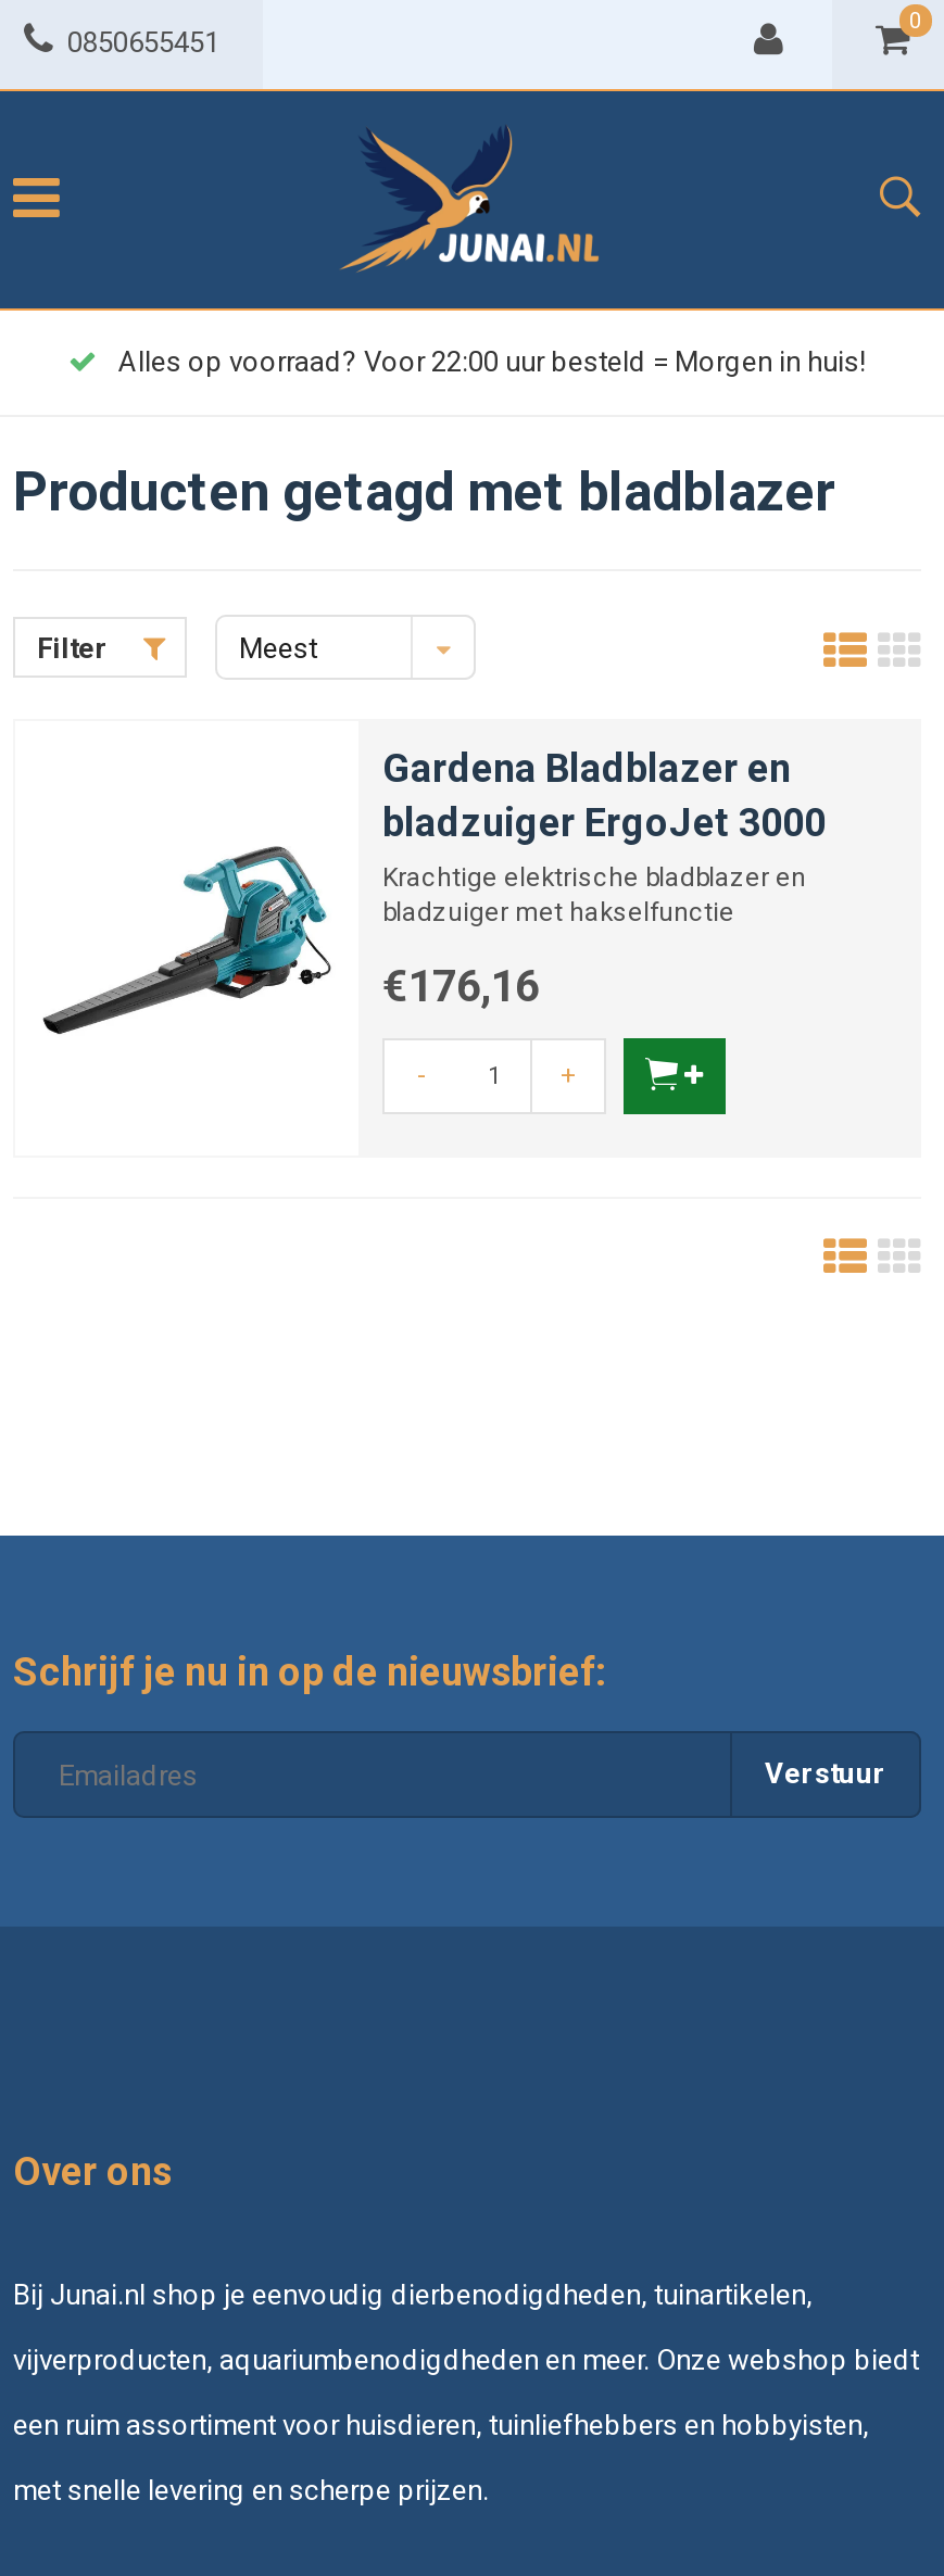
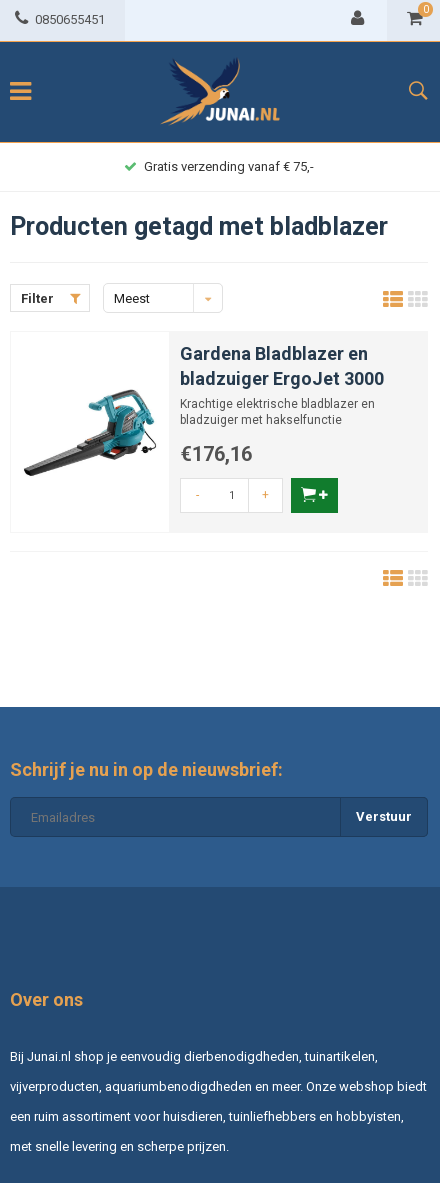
- Alles op voorraad? Voor 22:00 uur besteld = Morgen in huis!
+ Gratis verzending vanaf € 75,-
